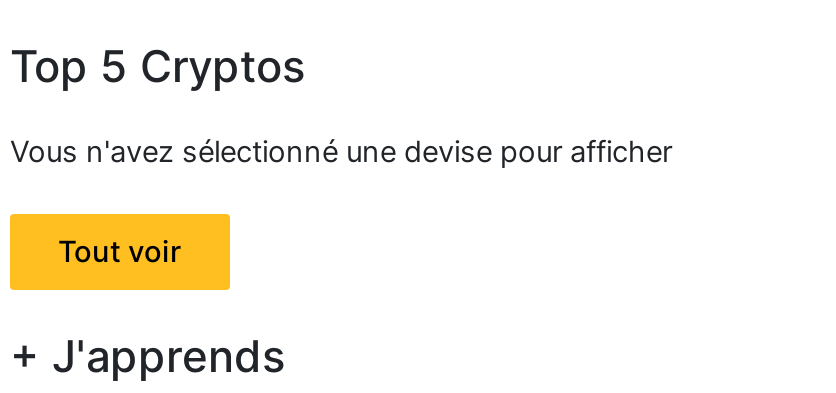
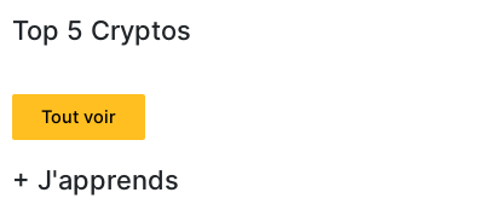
- Vous n'avez sélectionné une devise pour afficher
